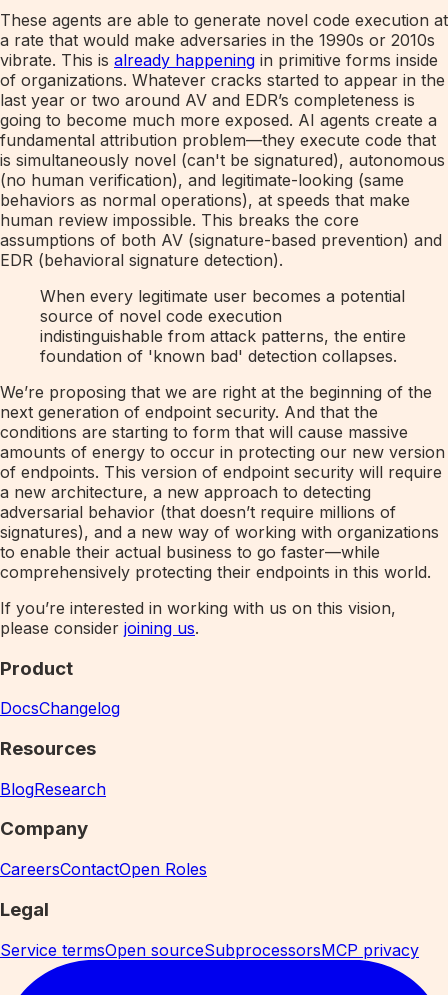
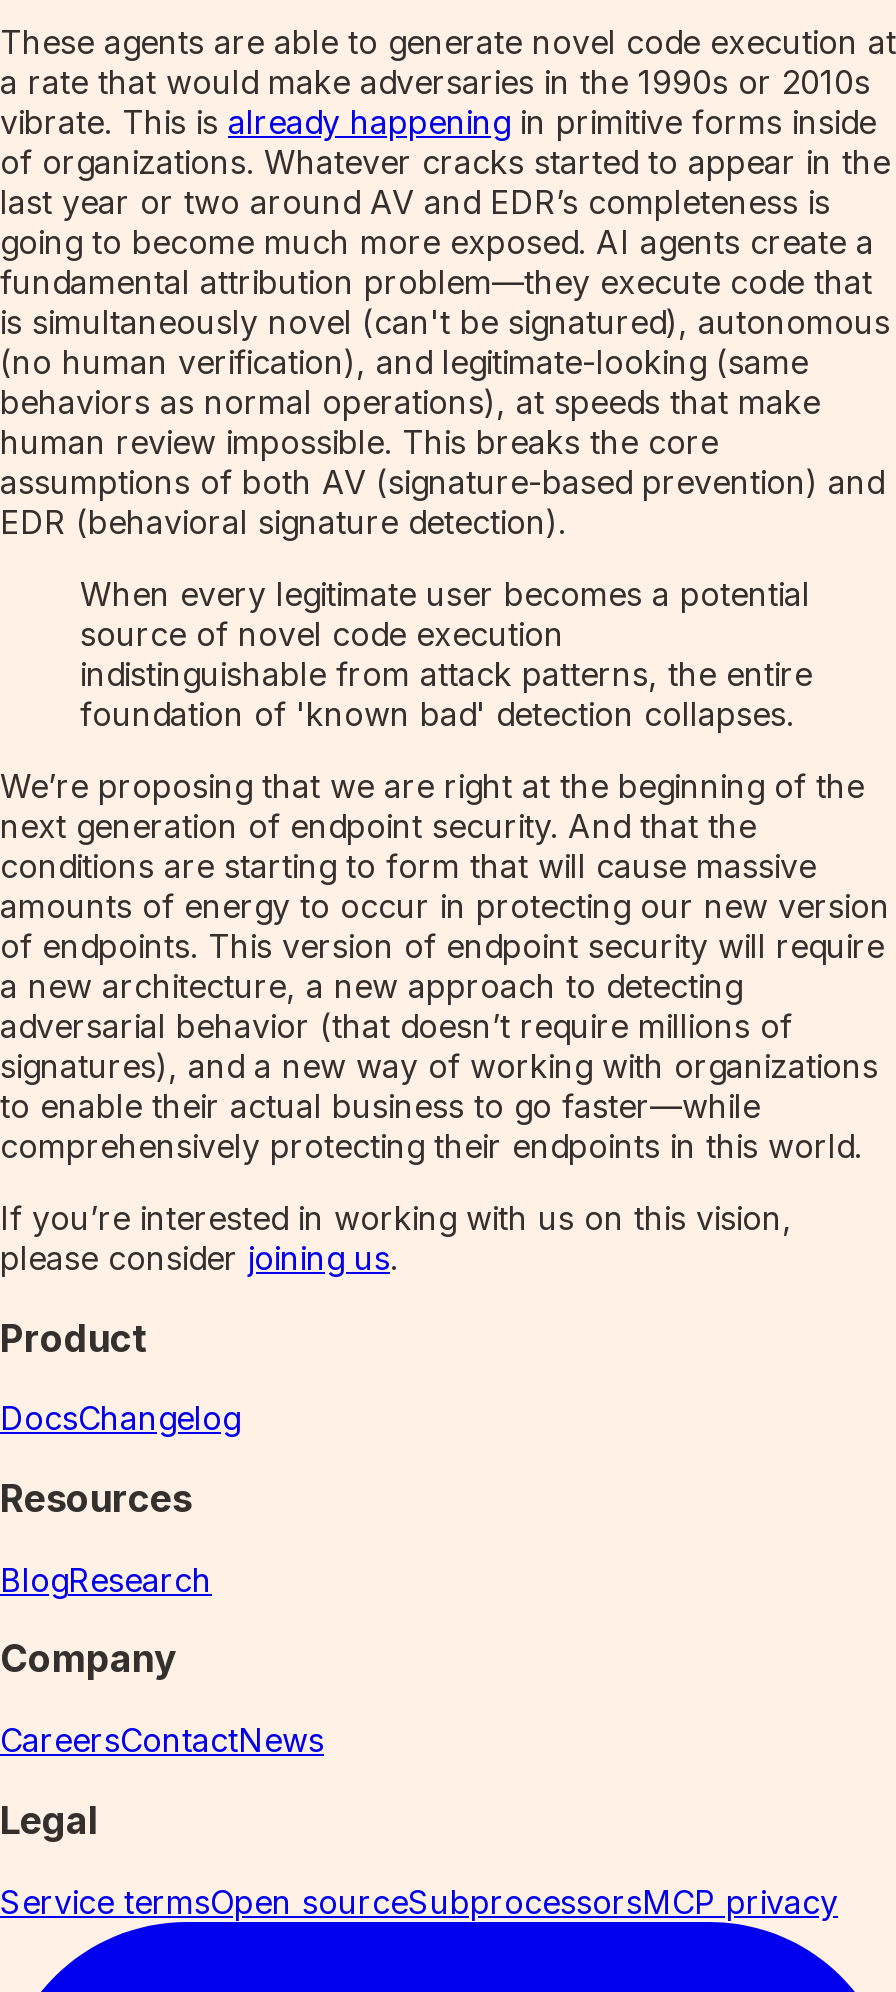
- CareersContactOpen Roles
+ CareersContactNews
